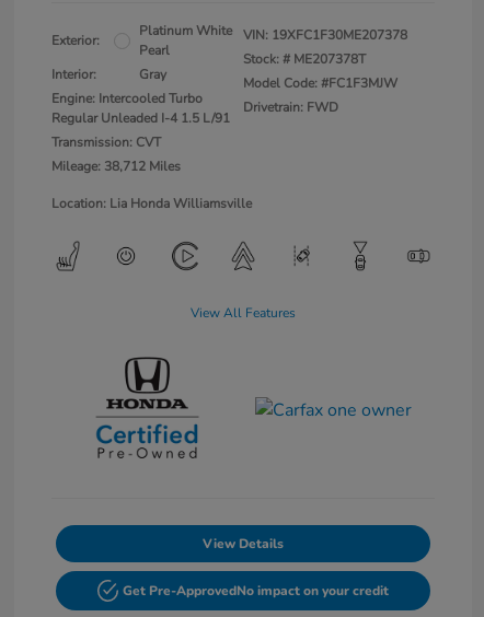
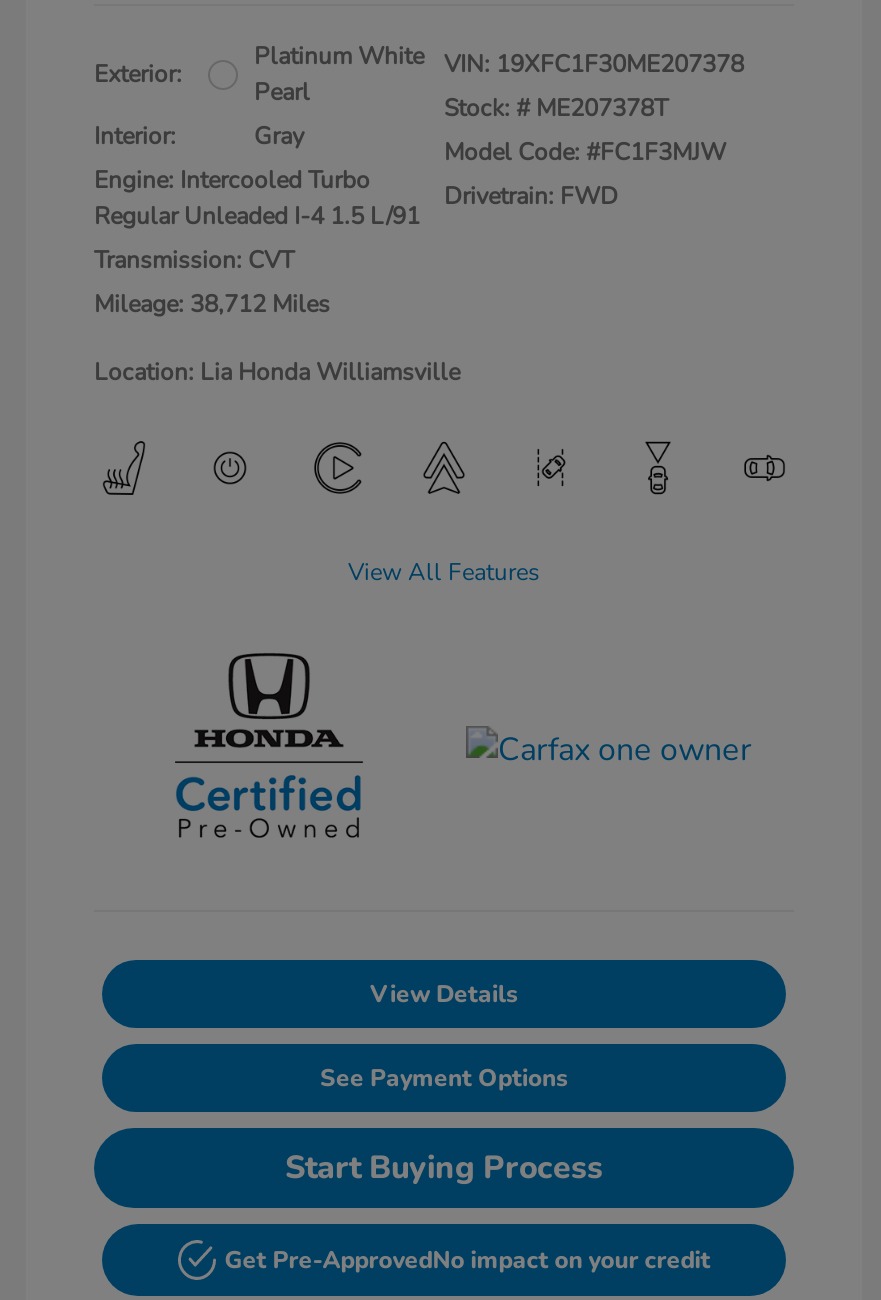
+ See Payment Options
+ Start Buying Process
